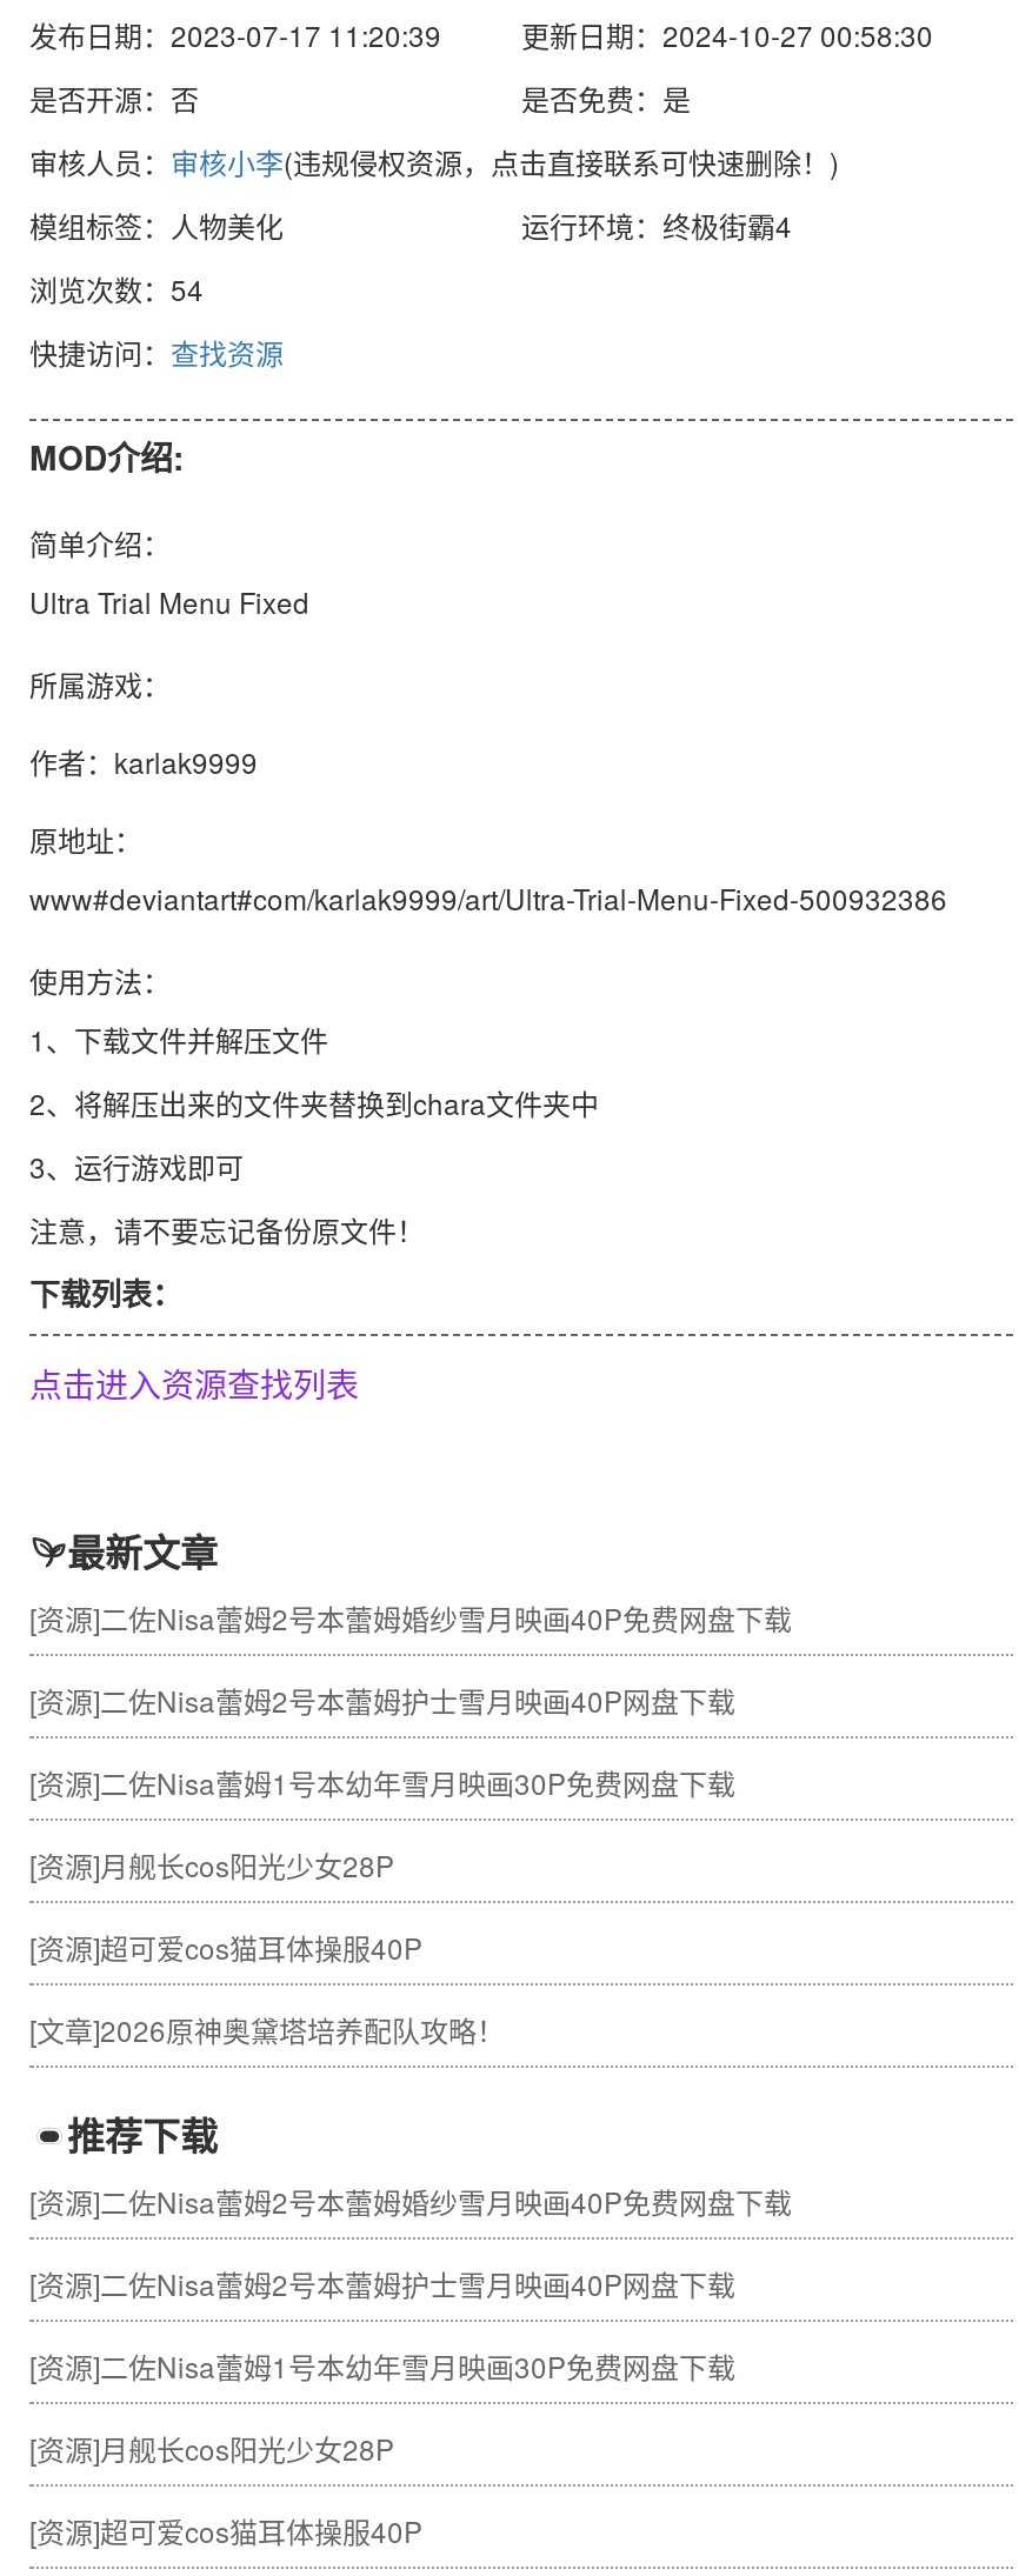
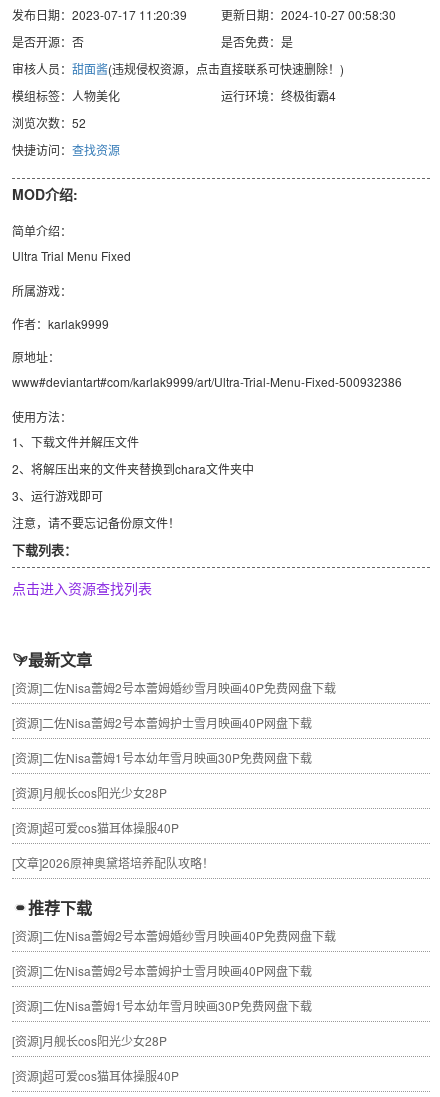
- 审核人员：审核小李(违规侵权资源，点击直接联系可快速删除！)
+ 审核人员：甜面酱(违规侵权资源，点击直接联系可快速删除！)

- 浏览次数：54
+ 浏览次数：52
